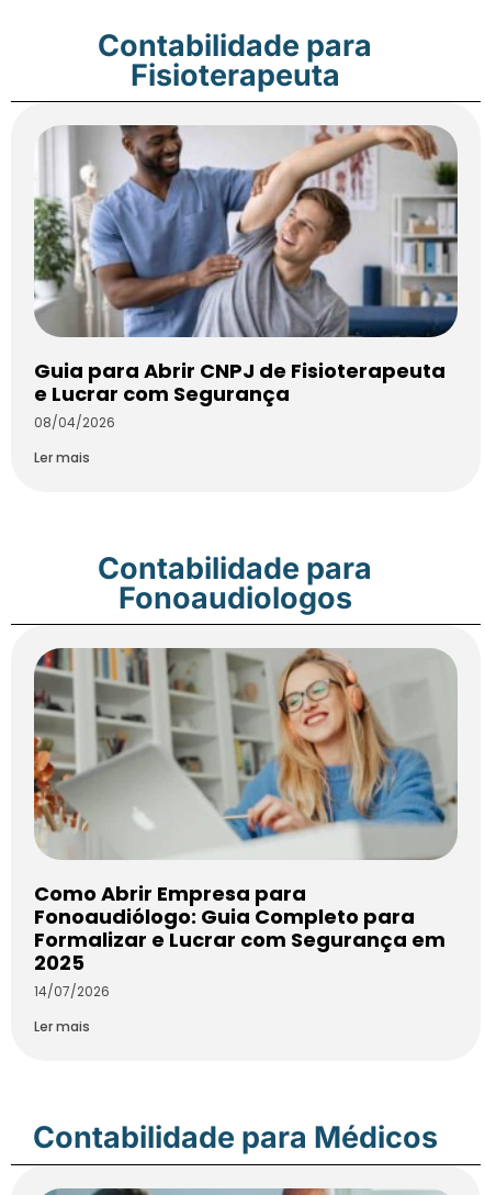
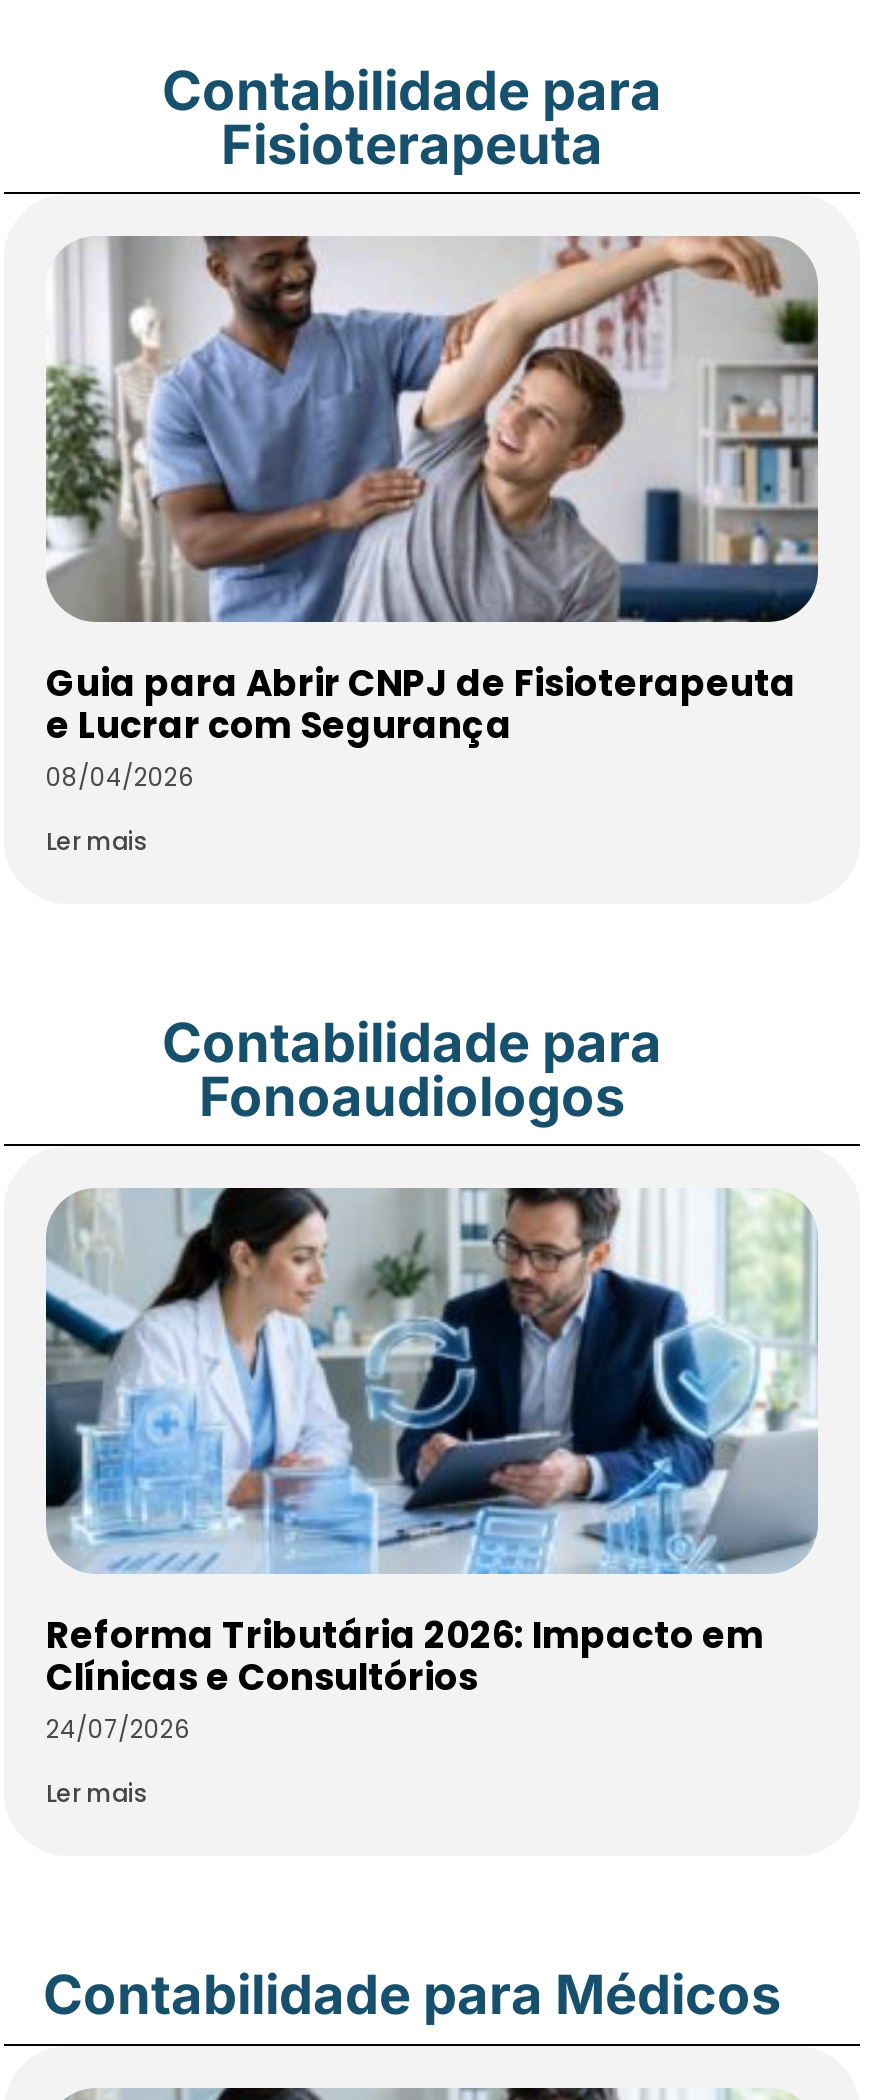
- [image]
- Como Abrir Empresa para
- Fonoaudiólogo: Guia Completo para
- Formalizar e Lucrar com Segurança em
- 2025
- 14/07/2026
+ [image]
+ Reforma Tributária 2026: Impacto em
+ Clínicas e Consultórios
+ 24/07/2026
